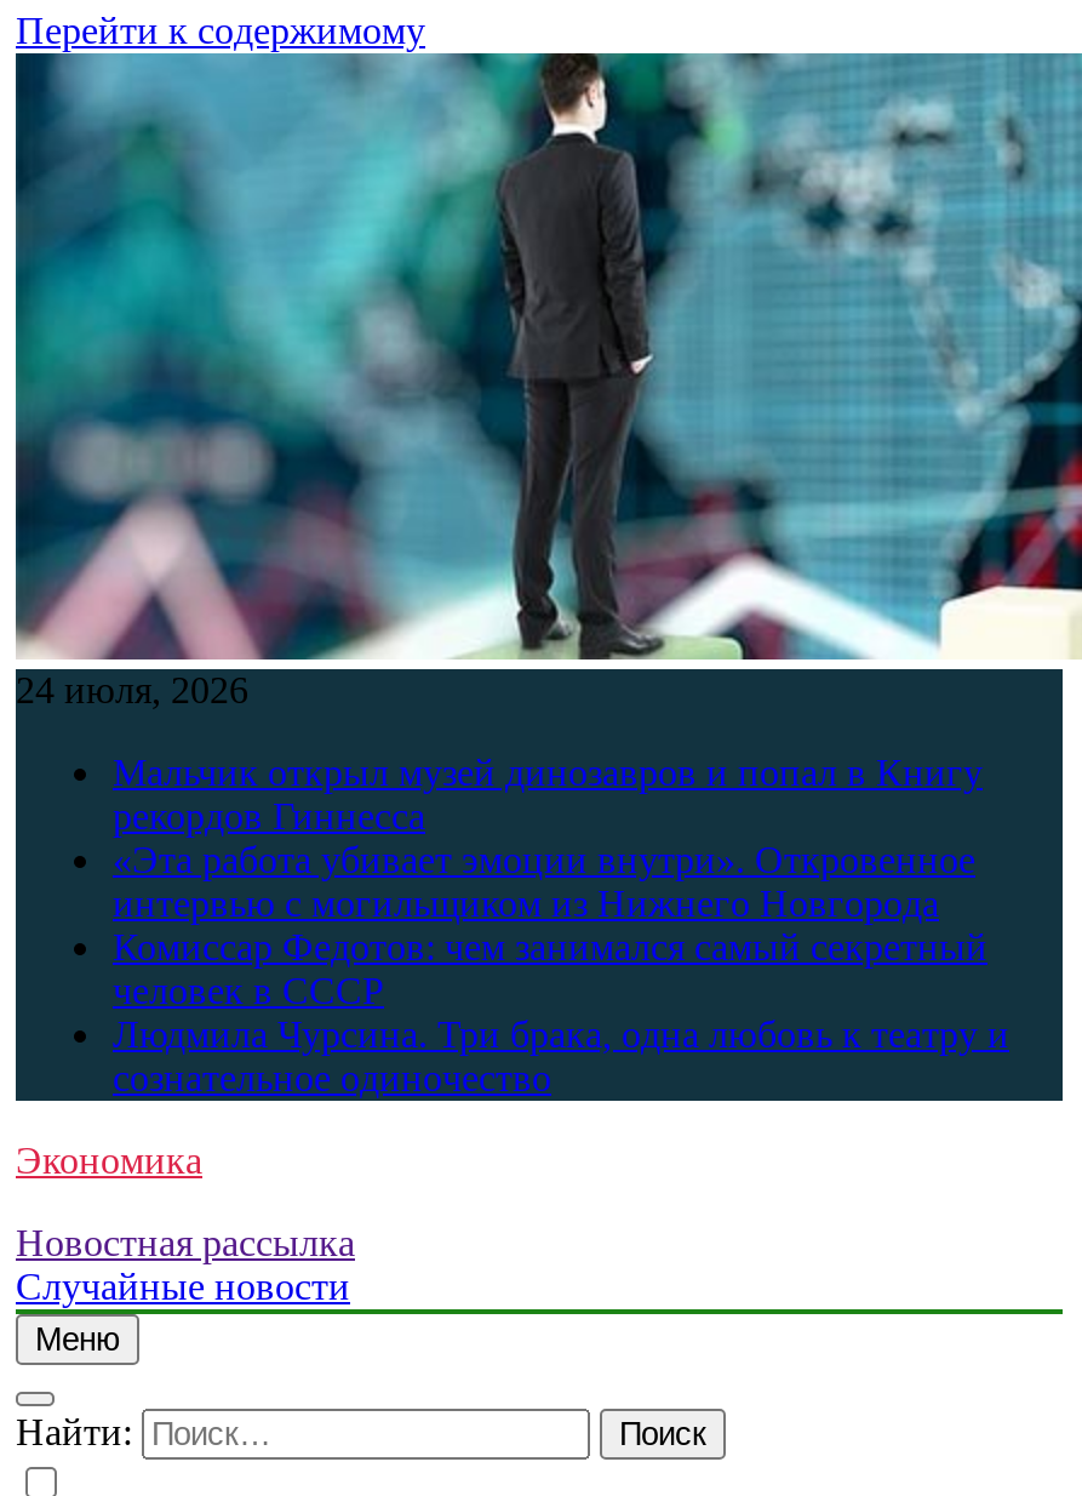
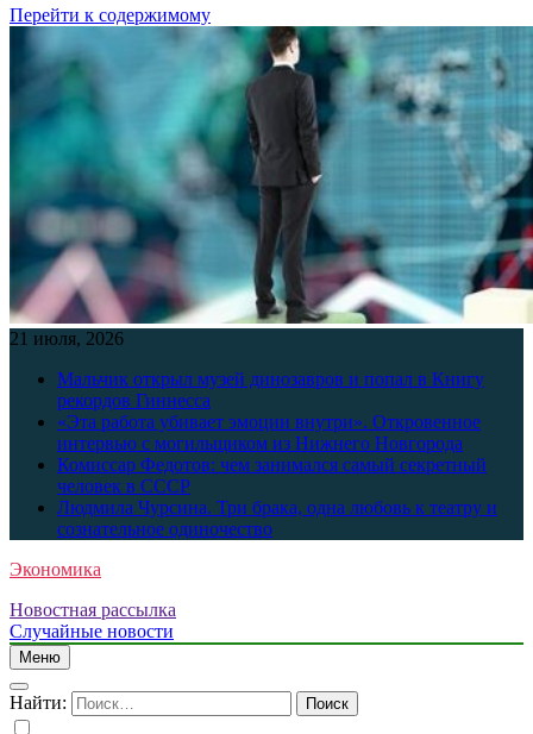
- 24 июля, 2026
+ 21 июля, 2026
